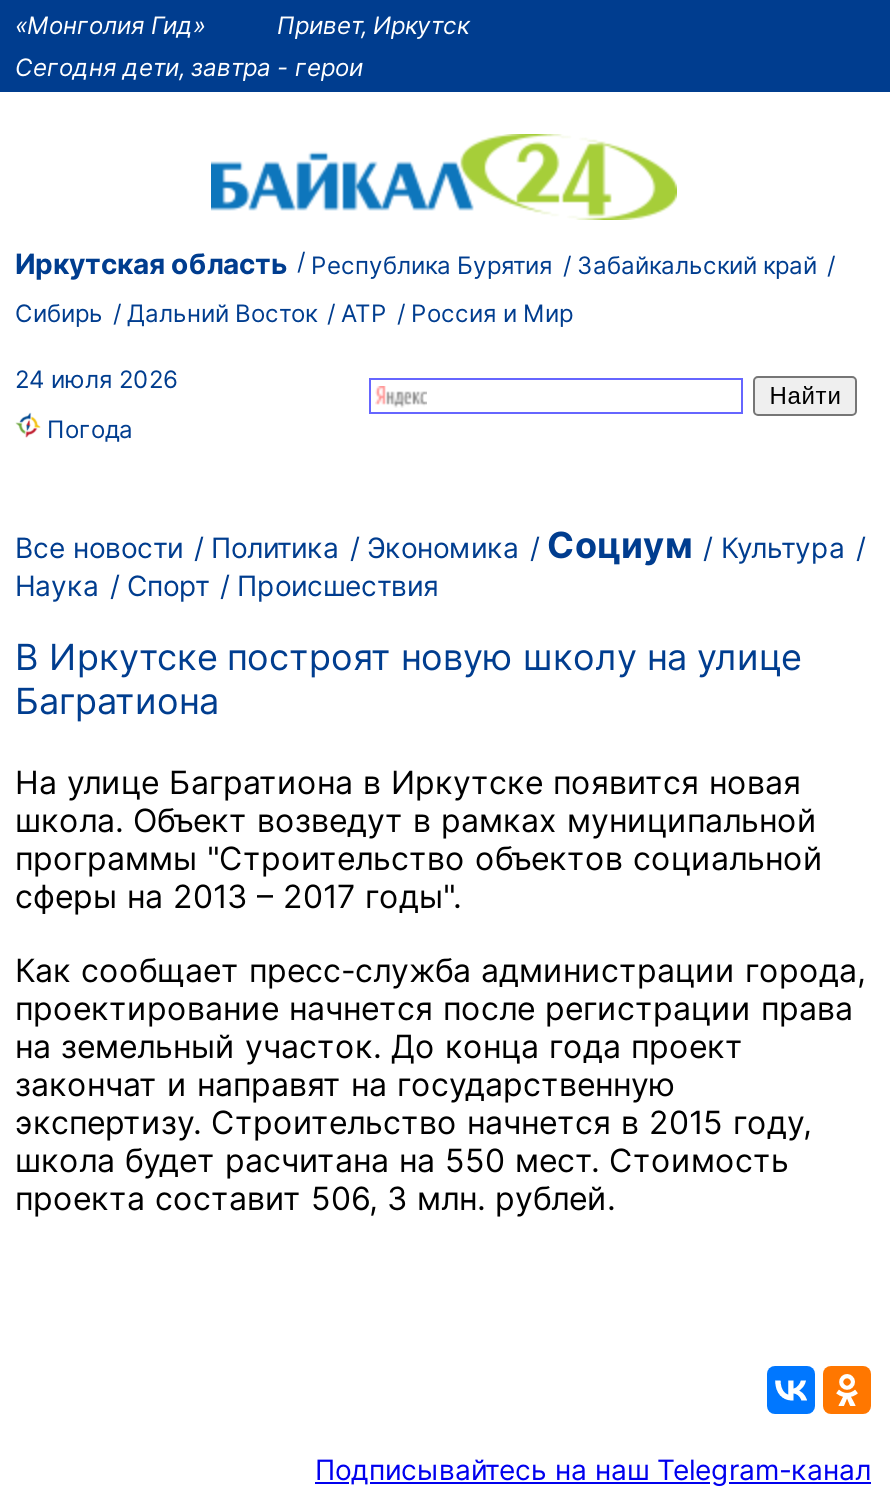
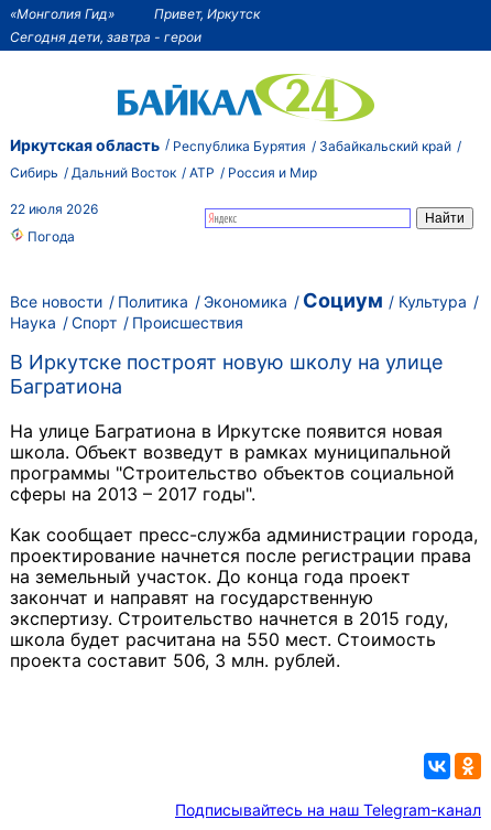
- 24 июля 2026
+ 22 июля 2026
